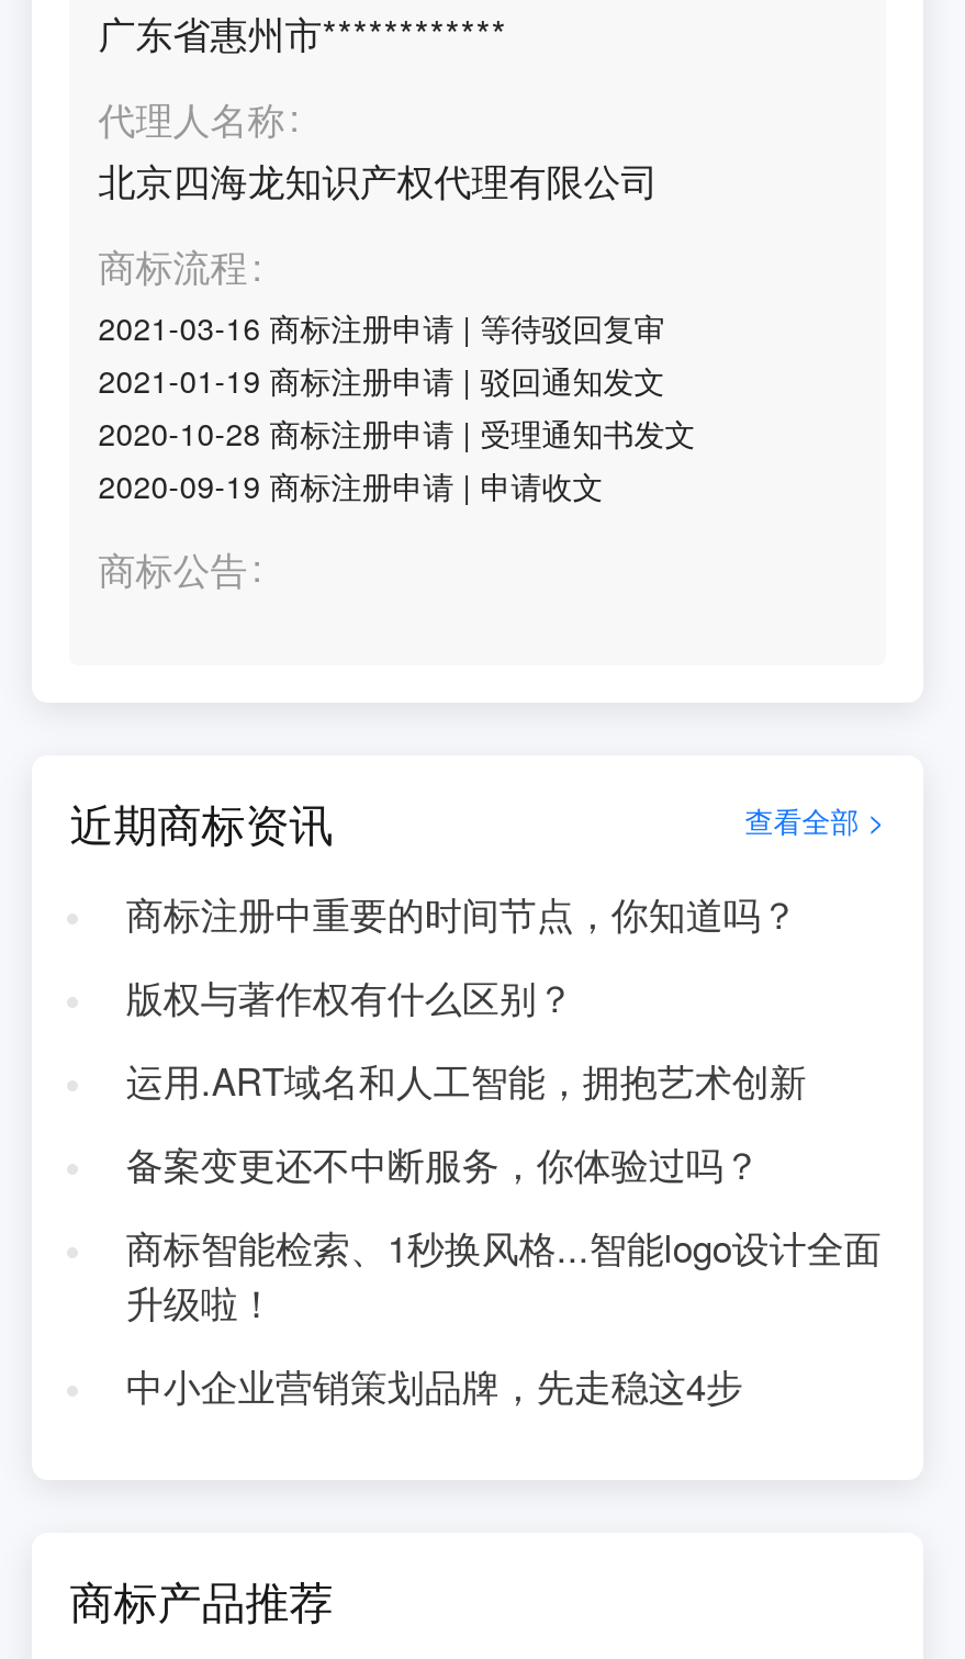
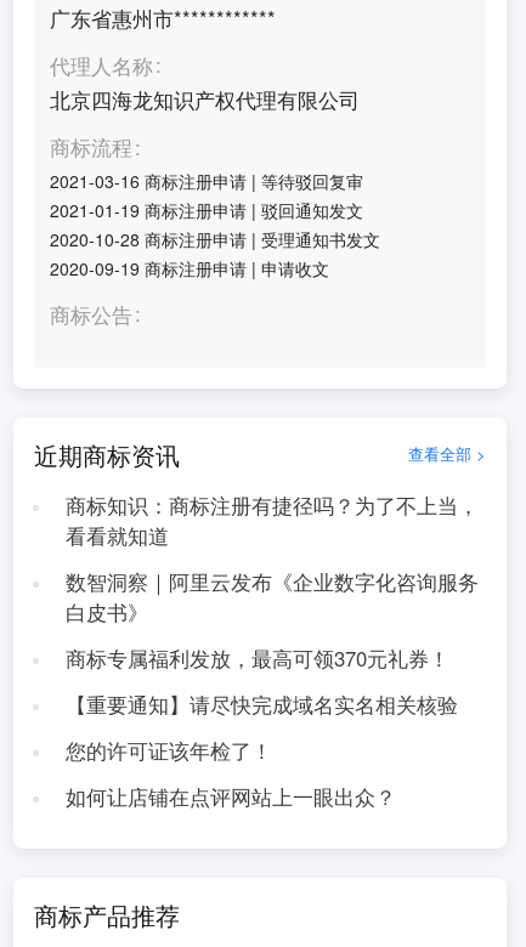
- 商标注册中重要的时间节点，你知道吗？
+ 商标知识：商标注册有捷径吗？为了不上当，
+ 看看就知道

- 版权与著作权有什么区别？
+ 数智洞察｜阿里云发布《企业数字化咨询服务
+ 白皮书》

- 运用.ART域名和人工智能，拥抱艺术创新
+ 商标专属福利发放，最高可领370元礼券！

- 备案变更还不中断服务，你体验过吗？
+ 【重要通知】请尽快完成域名实名相关核验

- 商标智能检索、1秒换风格...智能logo设计全面
- 升级啦！
+ 您的许可证该年检了！

- 中小企业营销策划品牌，先走稳这4步
+ 如何让店铺在点评网站上一眼出众？
